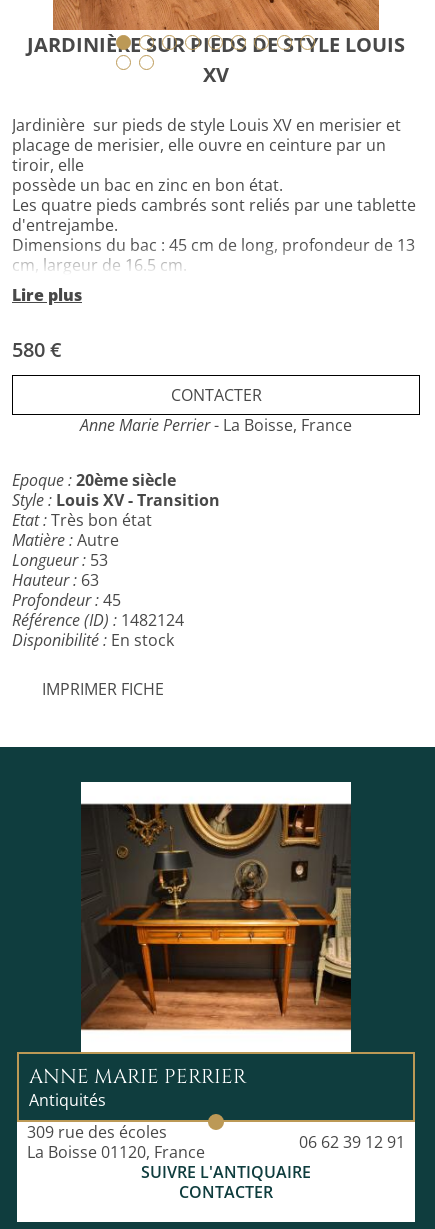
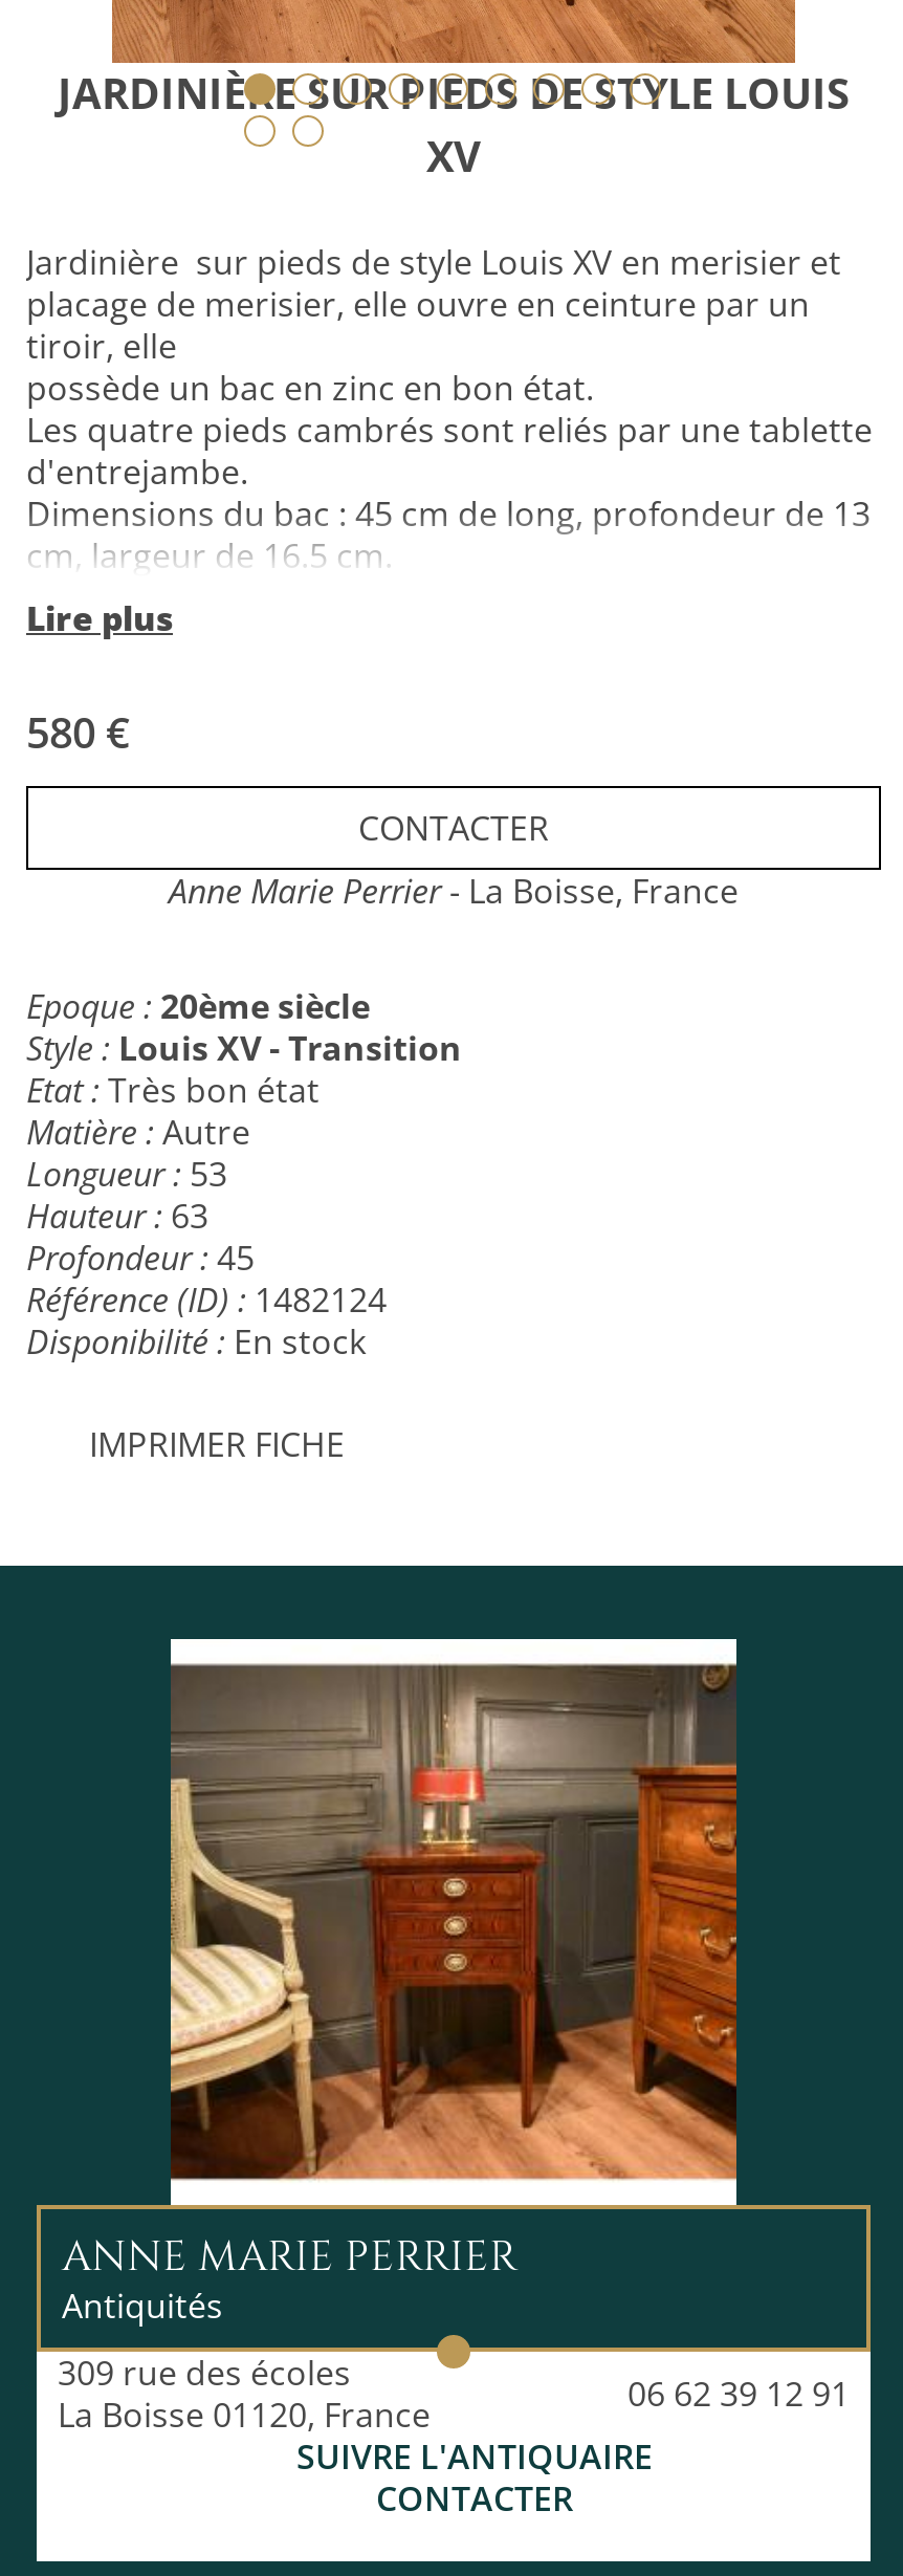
- [image]
+ [image]
